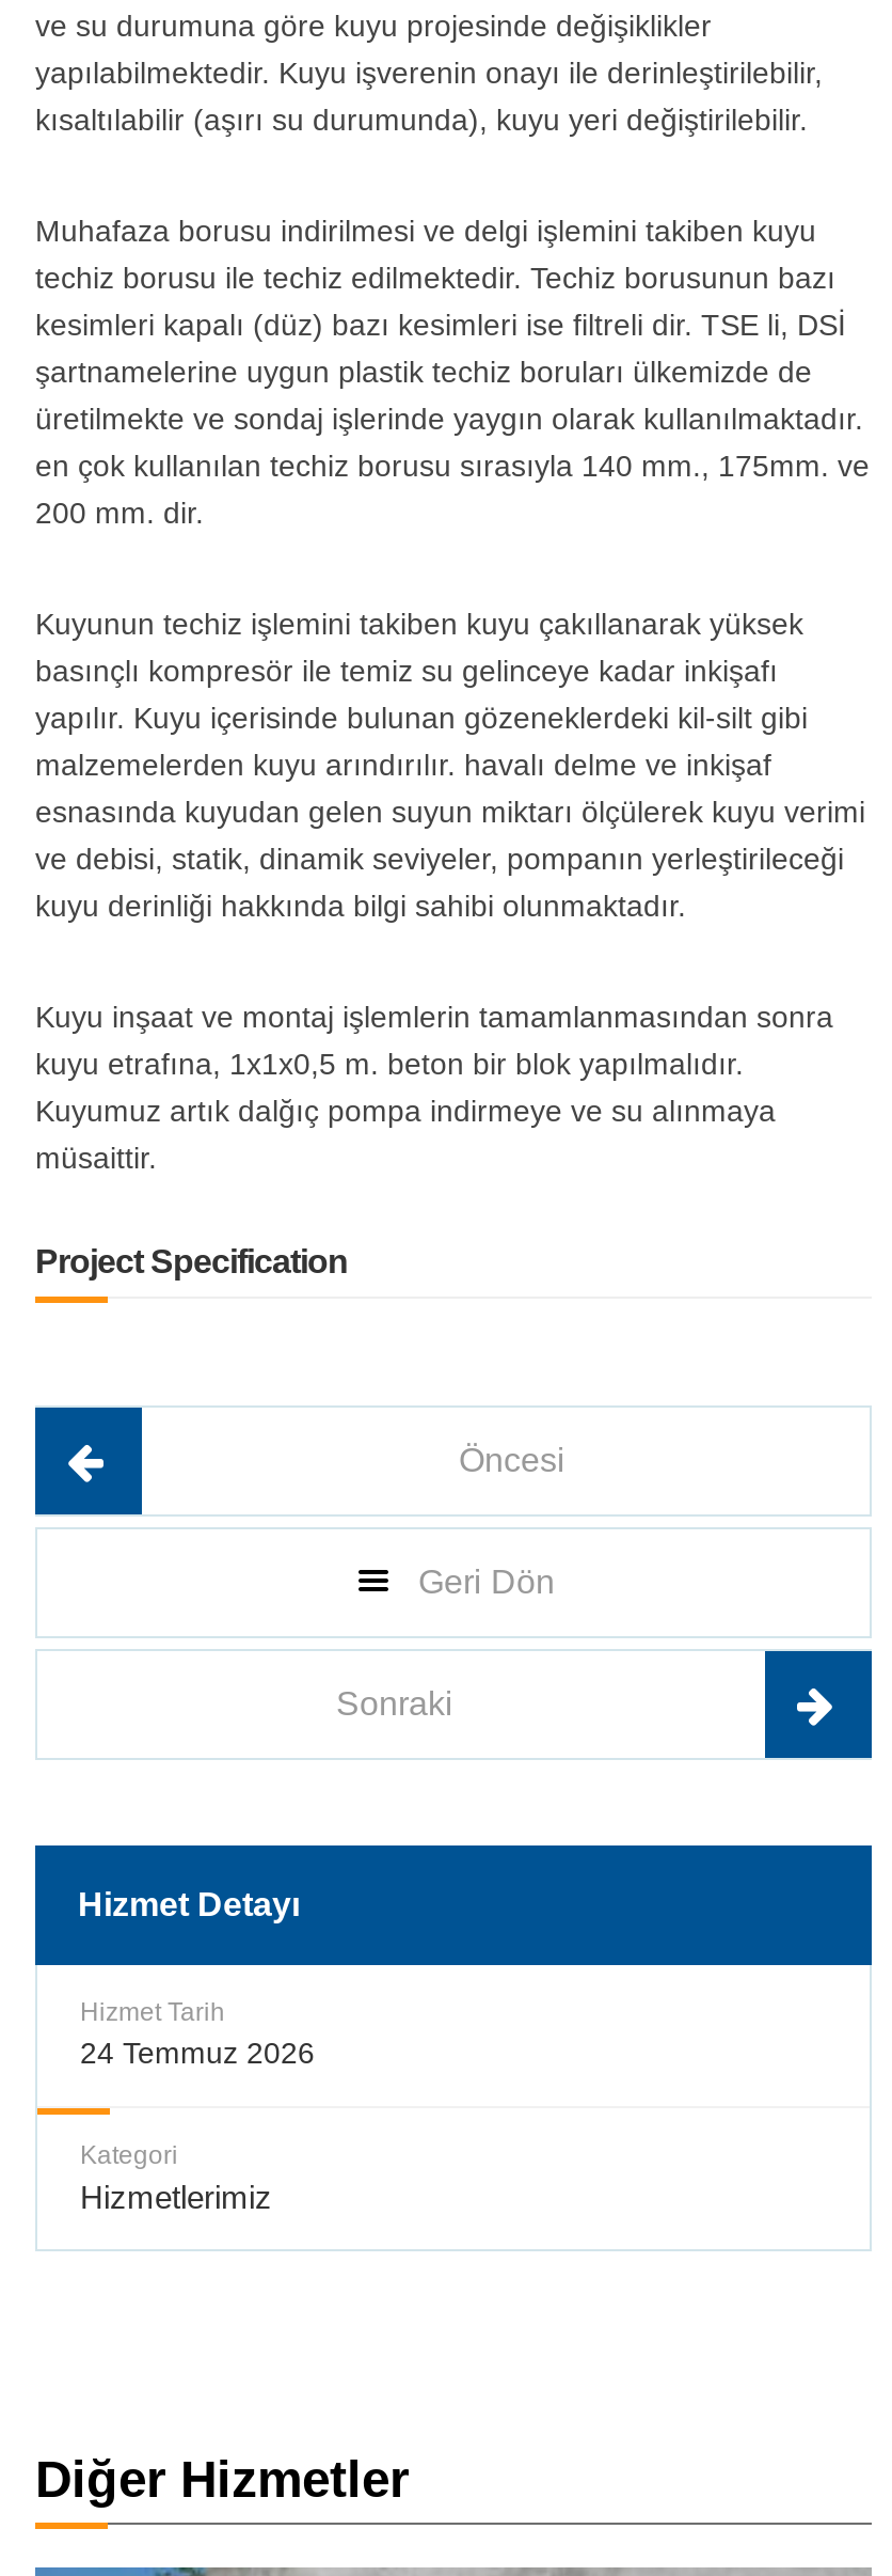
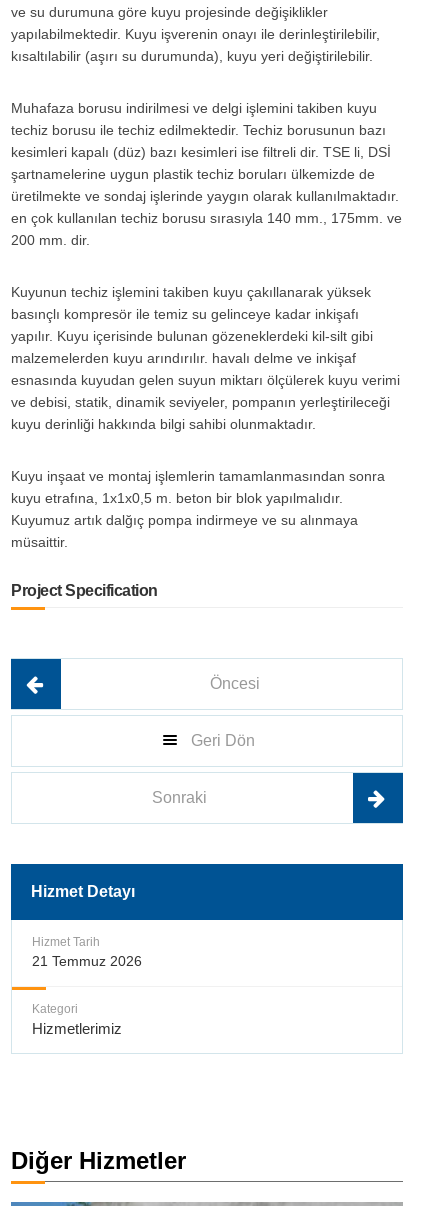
- 24 Temmuz 2026
+ 21 Temmuz 2026
